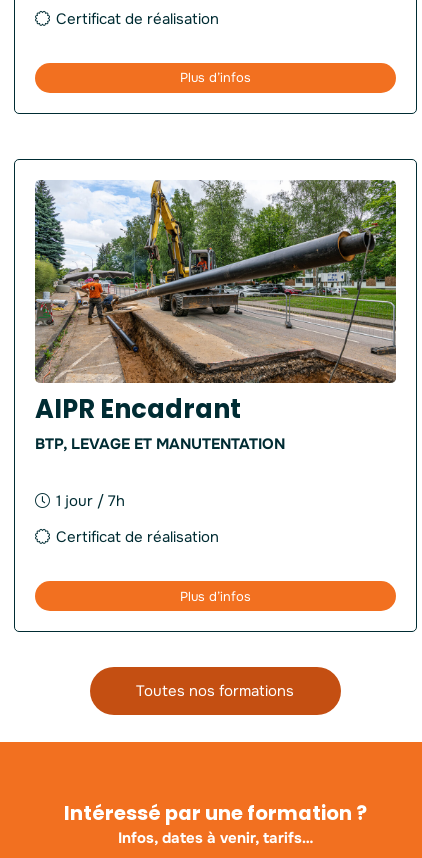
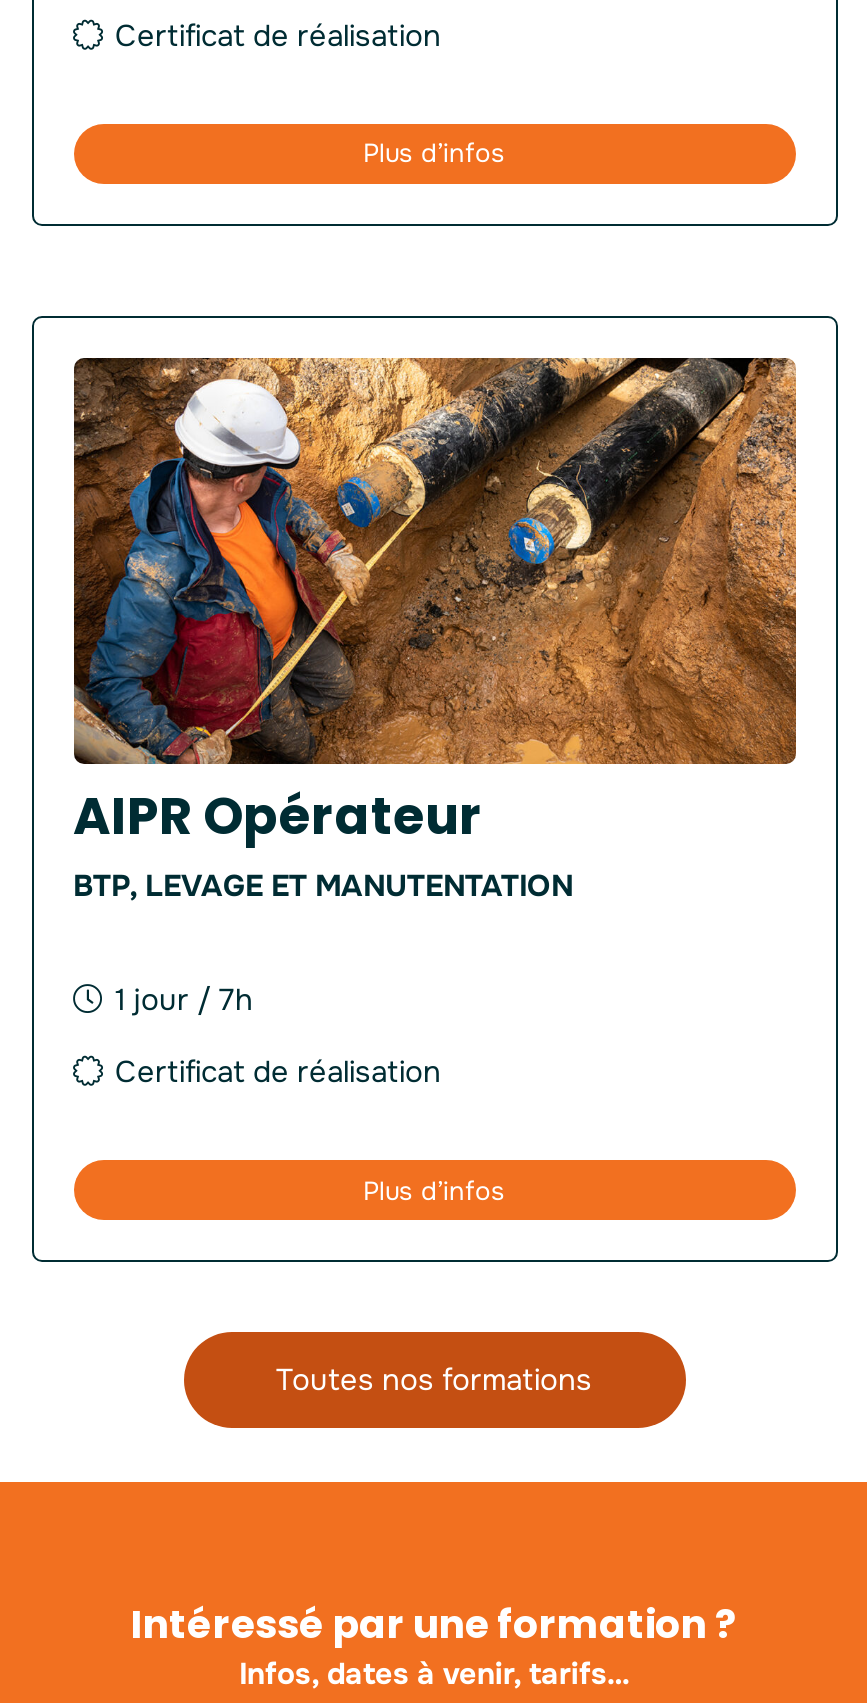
- [image]
- AIPR Encadrant
+ [image]
+ AIPR Opérateur
